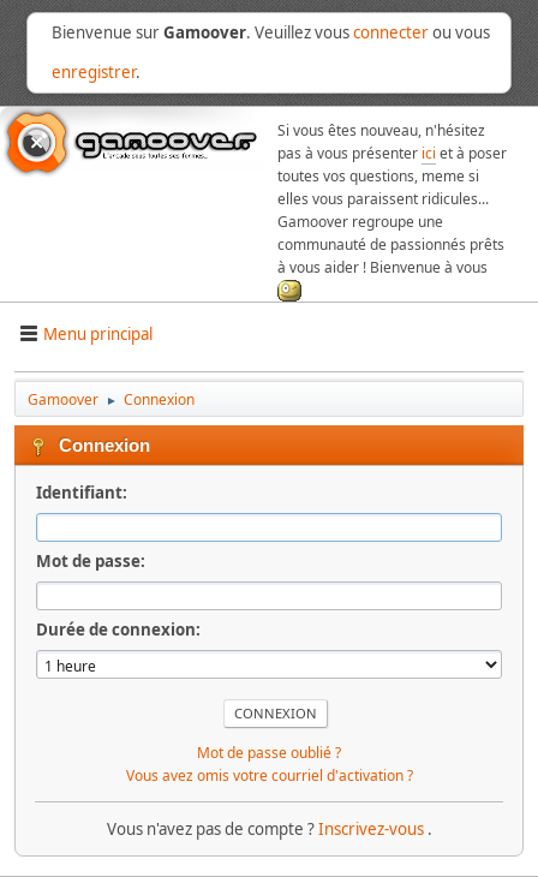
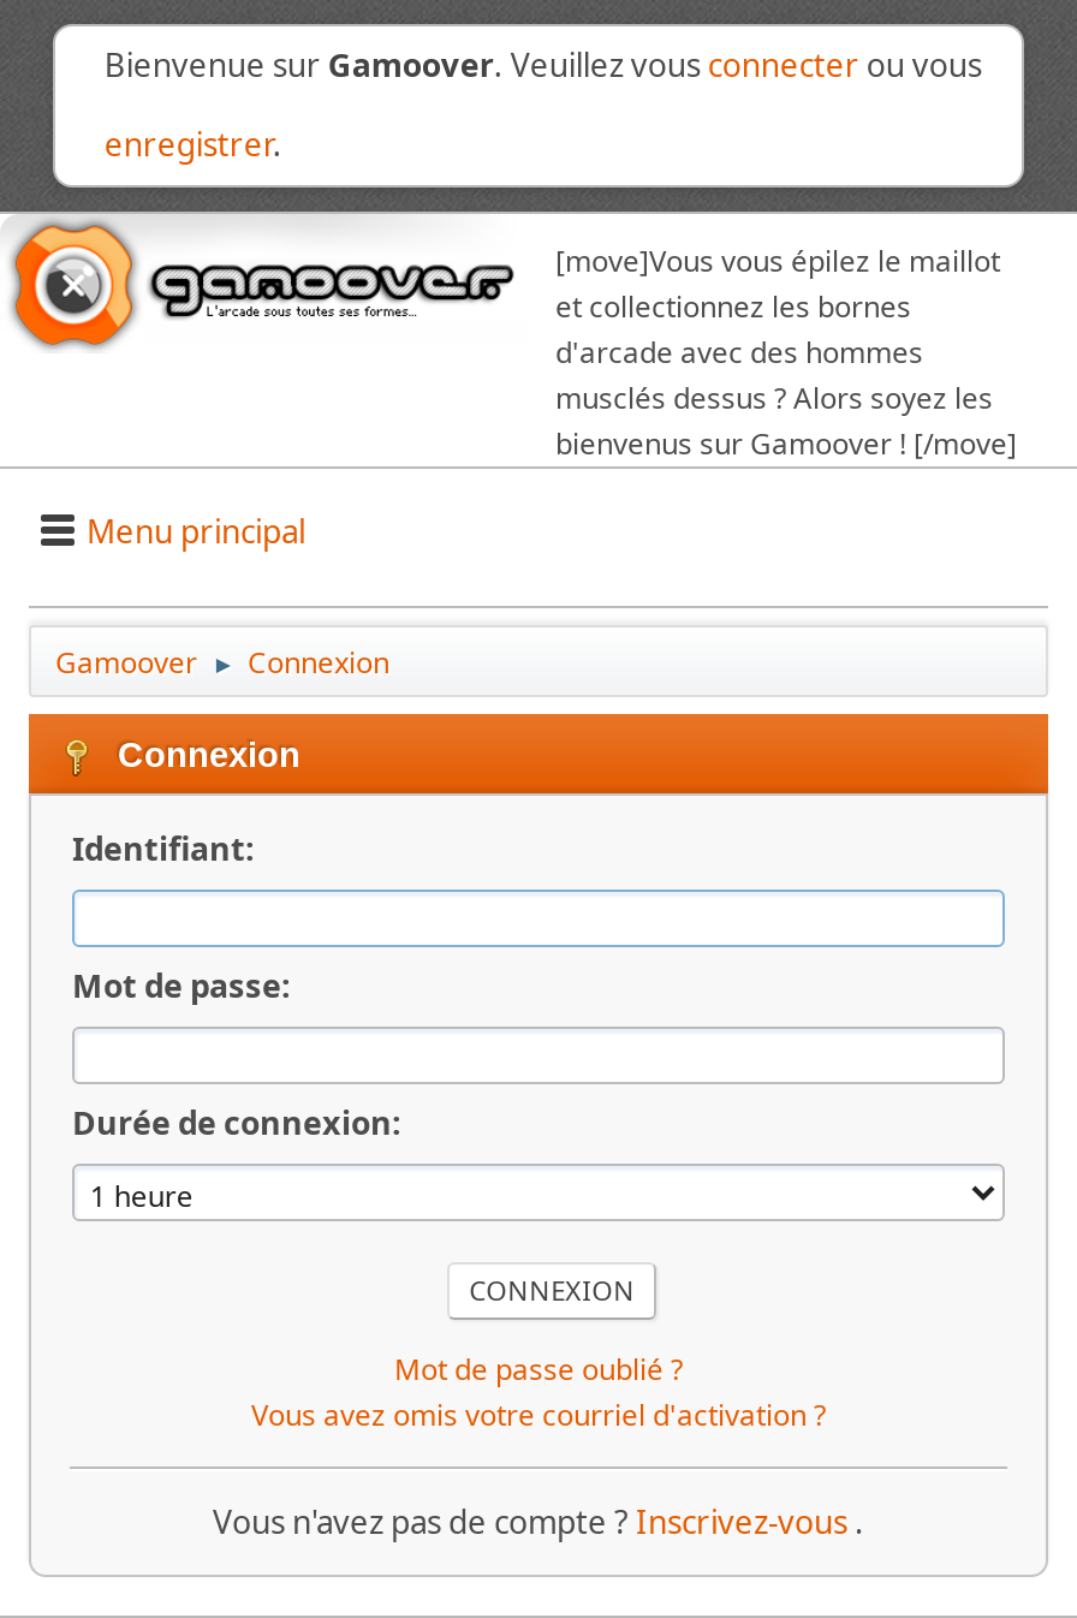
- Si vous êtes nouveau, n'hésitez
- pas à vous présenter ici et à poser
- toutes vos questions, meme si
- elles vous paraissent ridicules...
- Gamoover regroupe une
- communauté de passionnés prêts
- à vous aider ! Bienvenue à vous
+ [move]Vous vous épilez le maillot
+ et collectionnez les bornes
+ d'arcade avec des hommes
+ musclés dessus ? Alors soyez les
+ bienvenus sur Gamoover ! [/move]
